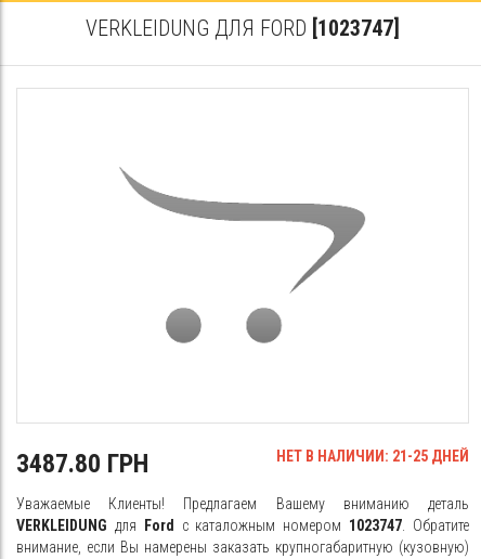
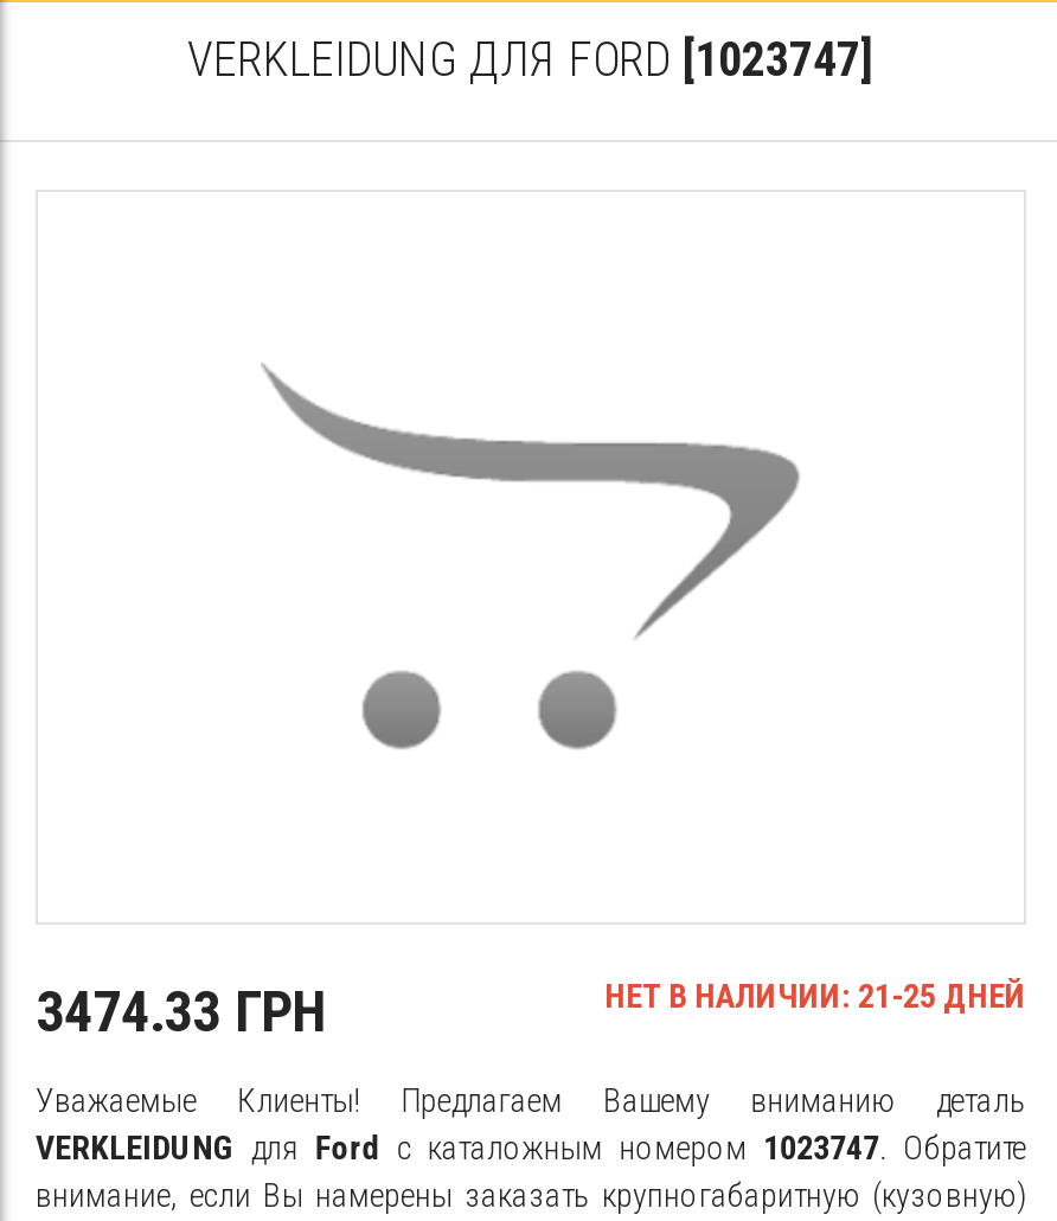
- 3487.80 ГРН
+ 3474.33 ГРН
